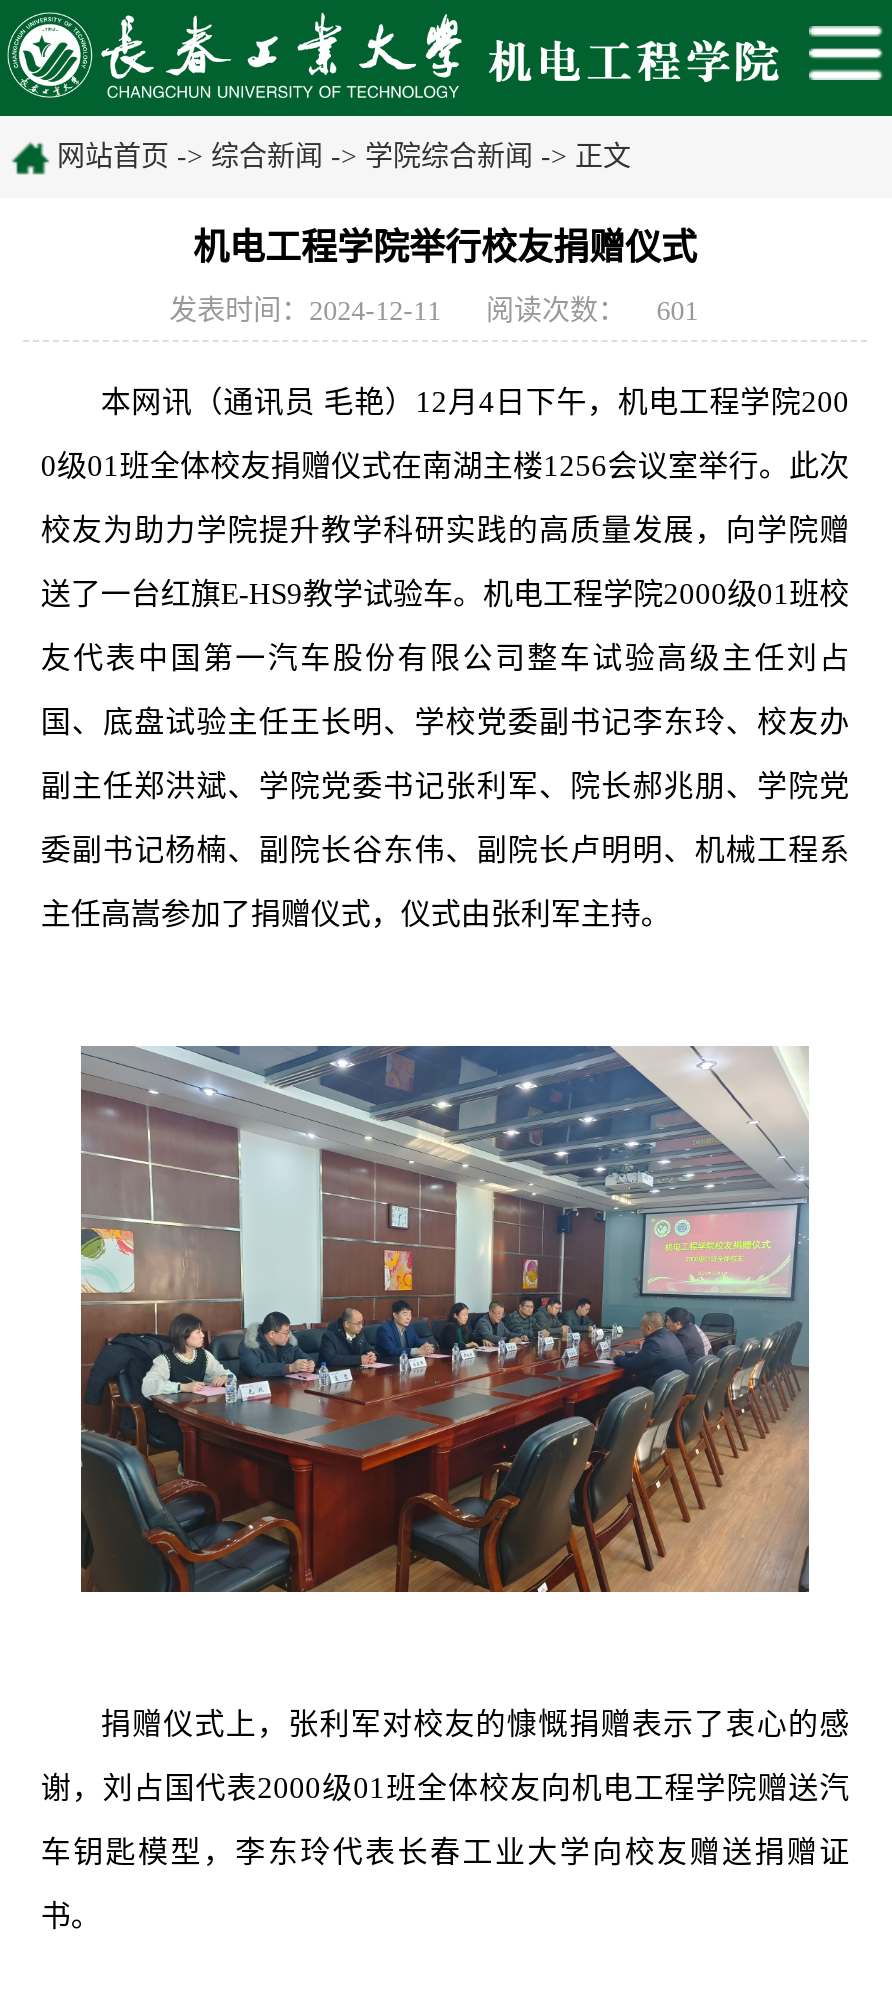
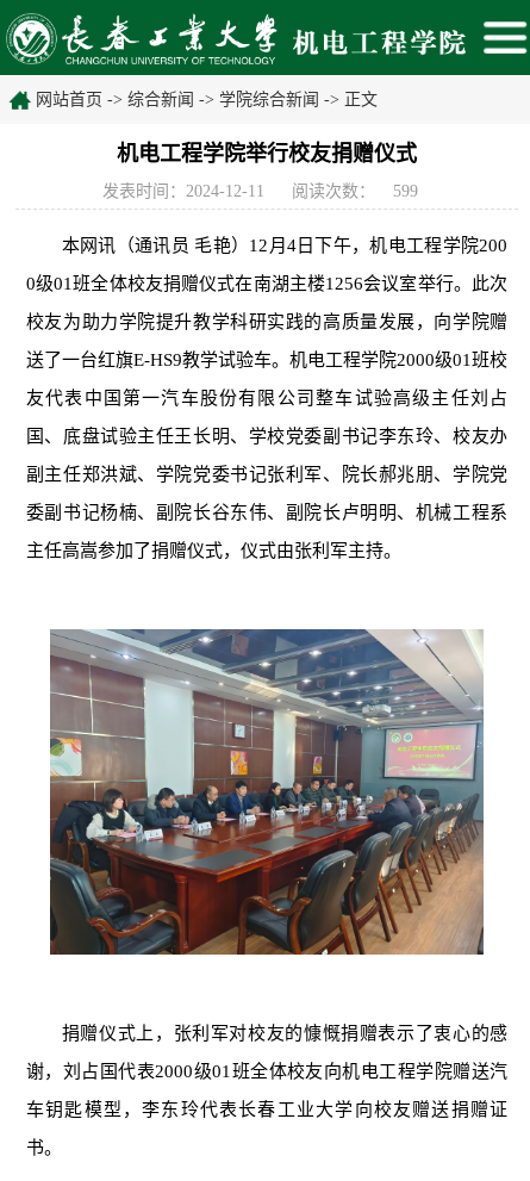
- 发表时间：2024-12-11 阅读次数： 601
+ 发表时间：2024-12-11 阅读次数： 599
